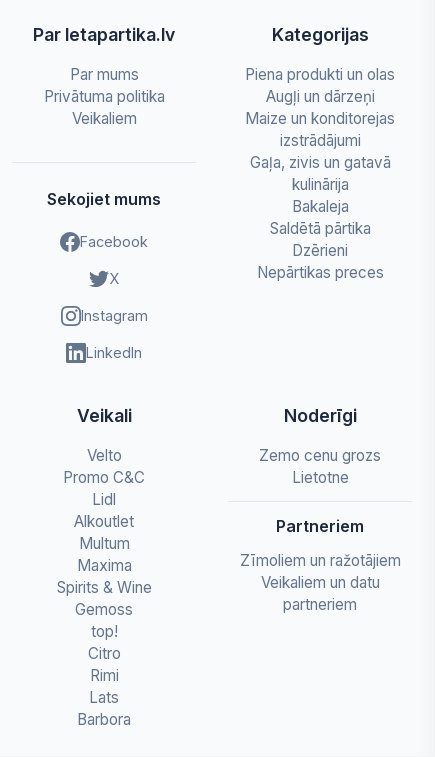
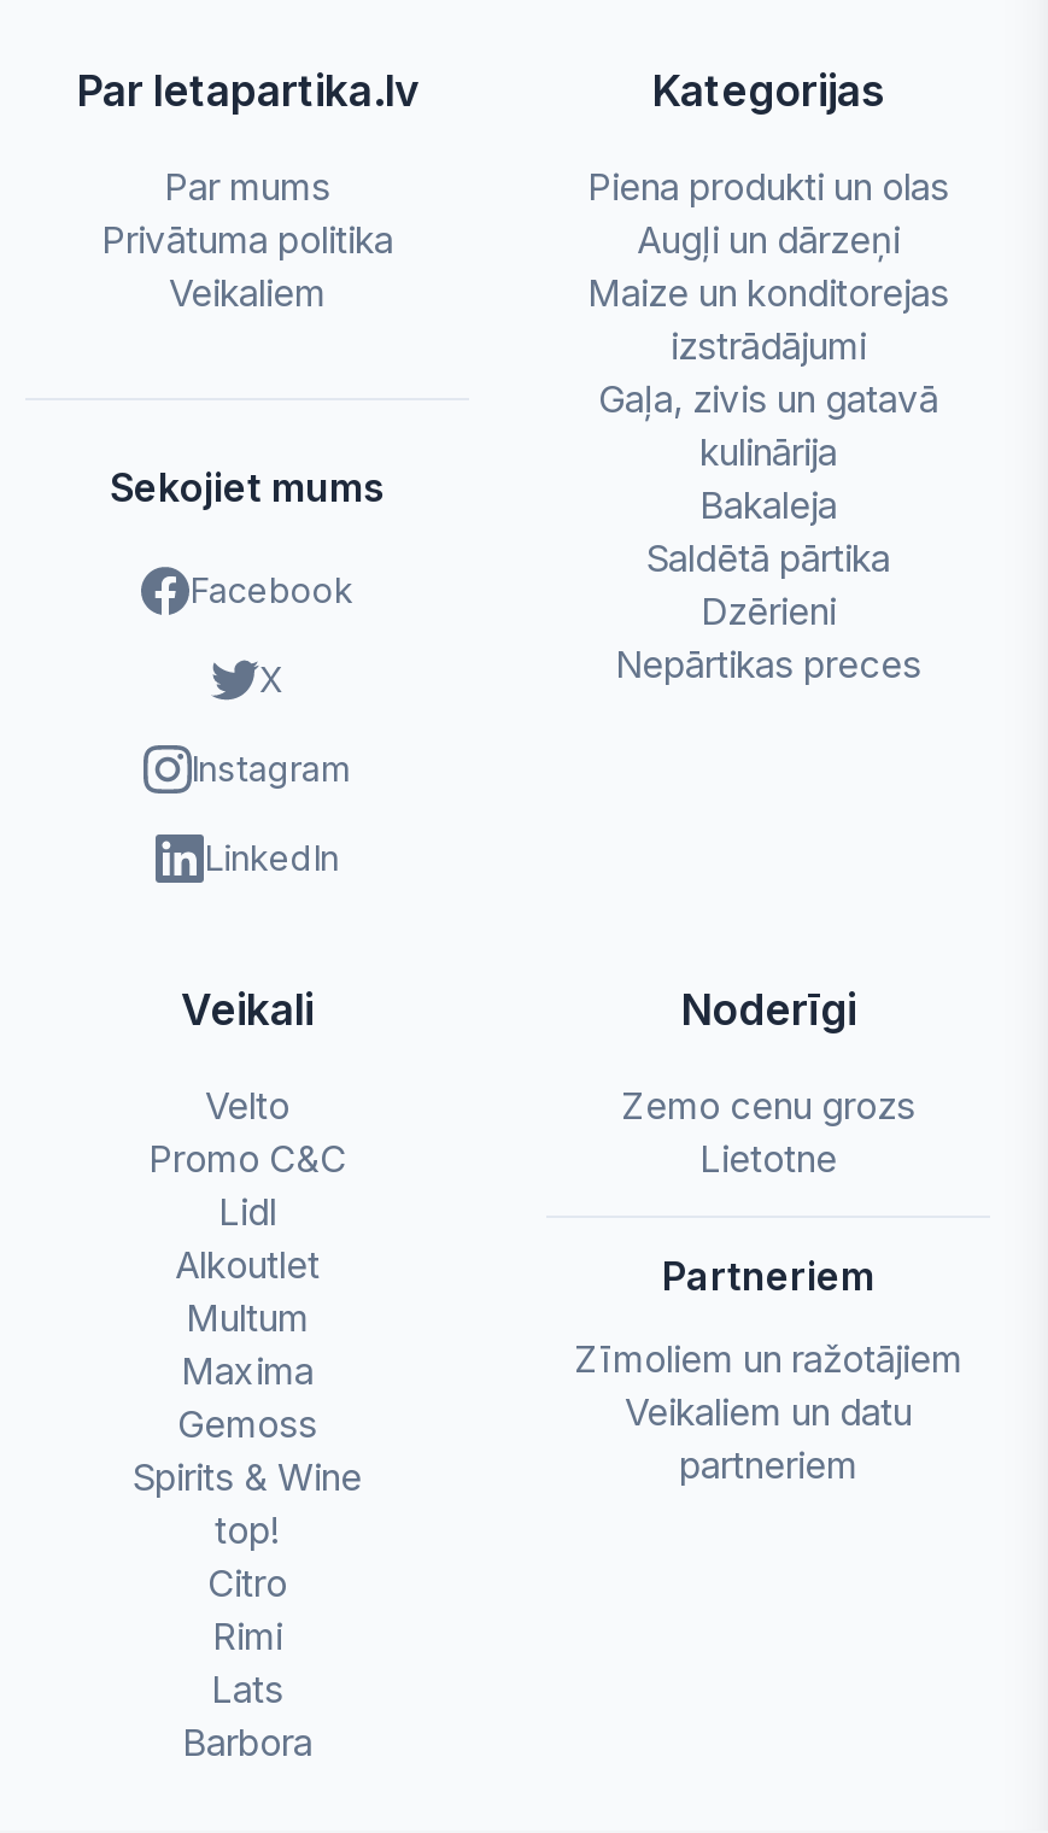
moved down: Spirits & Wine

moved up: Gemoss
